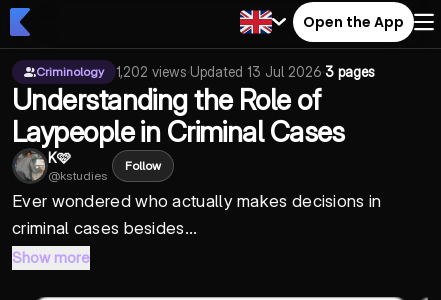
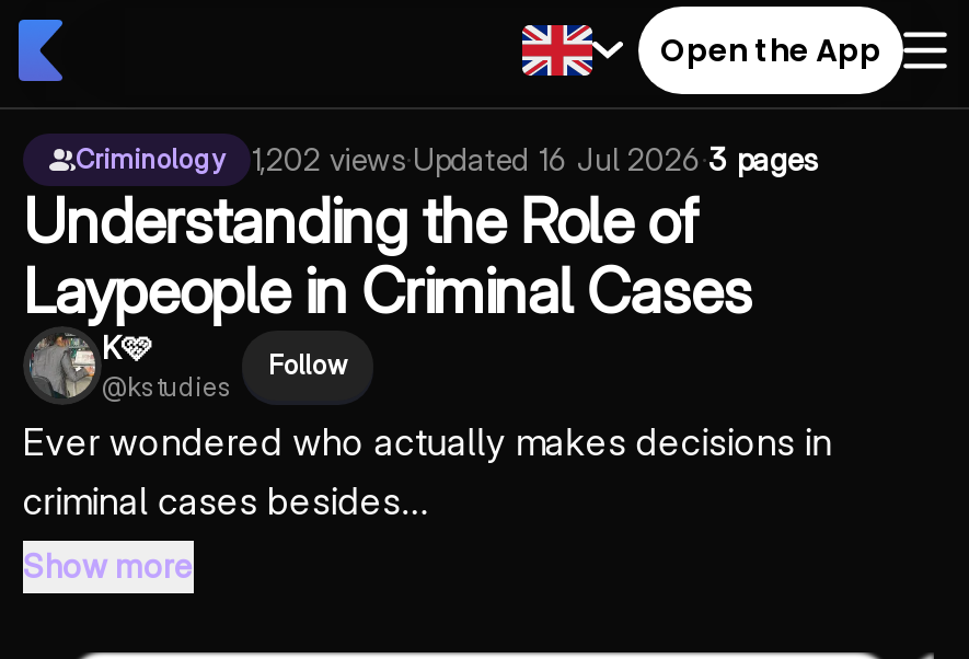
- 1,202 views · Updated 13 Jul 2026 · 3 pages
+ 1,202 views · Updated 16 Jul 2026 · 3 pages
